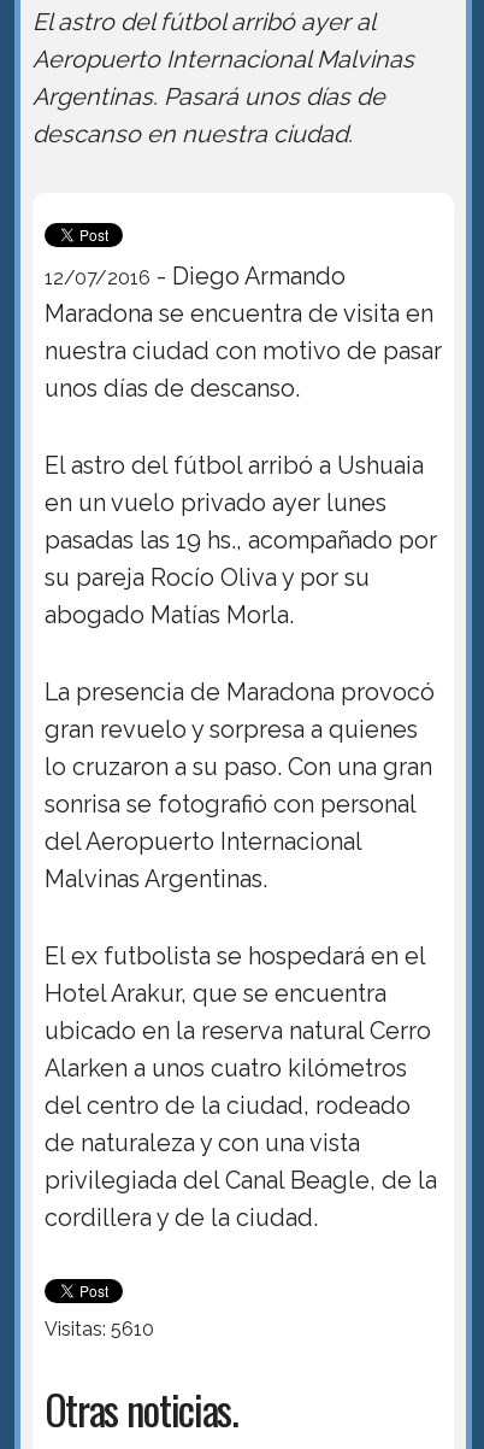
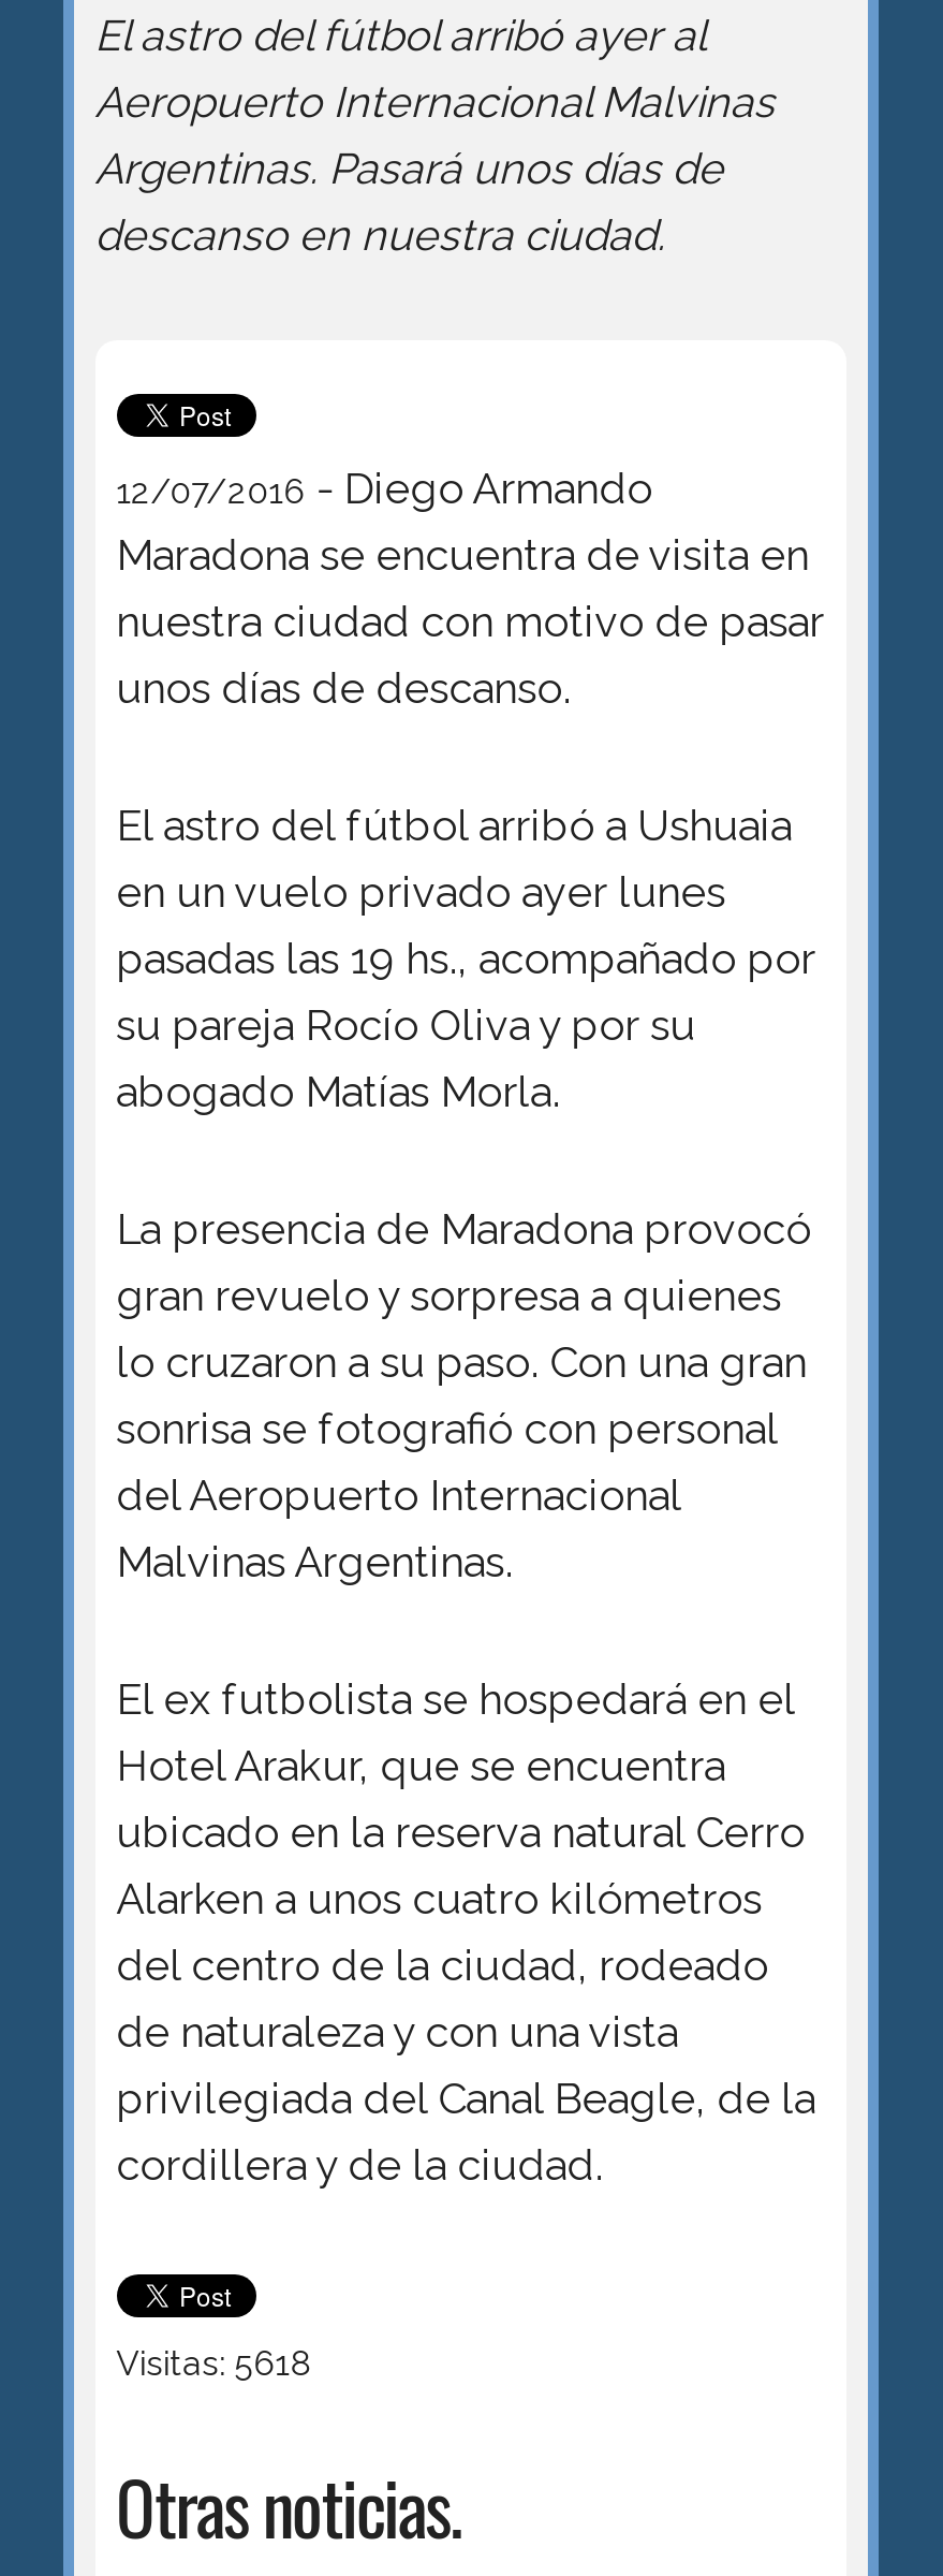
- Visitas: 5610
+ Visitas: 5618
